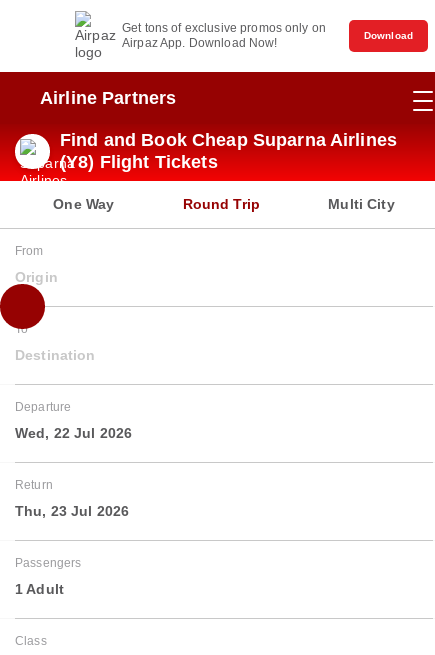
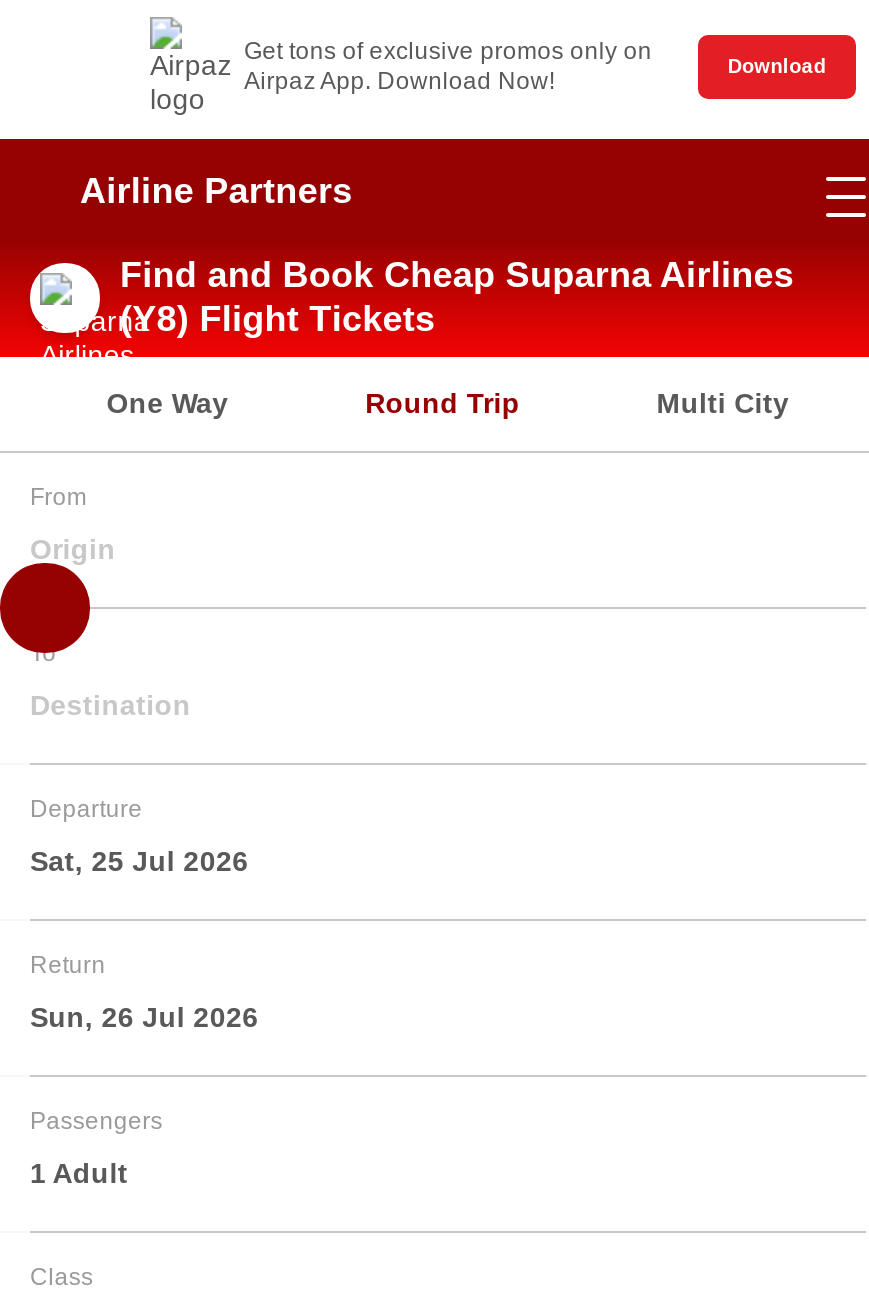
- Wed, 22 Jul 2026
+ Sat, 25 Jul 2026

- Thu, 23 Jul 2026
+ Sun, 26 Jul 2026
